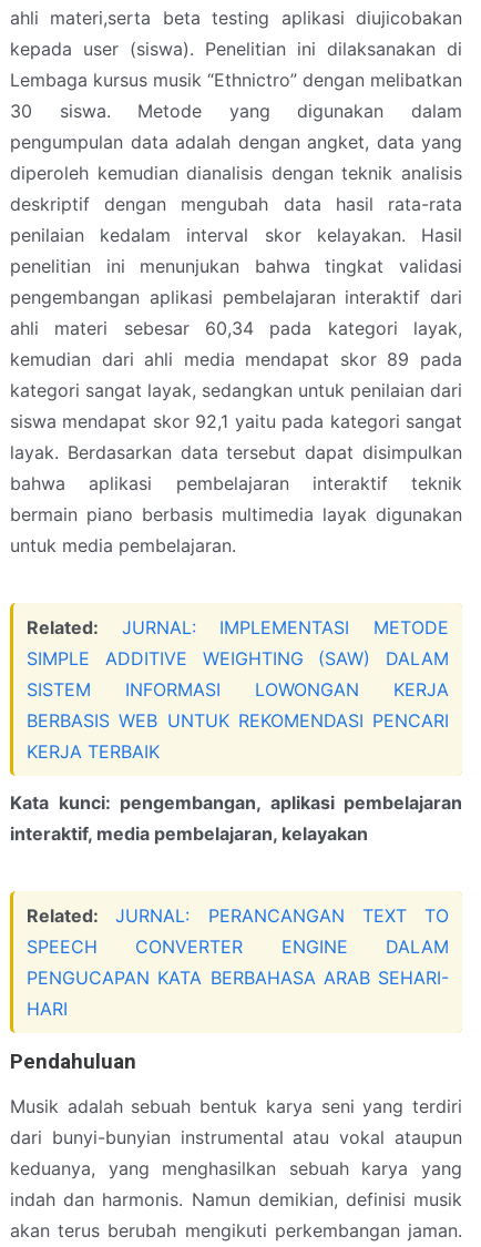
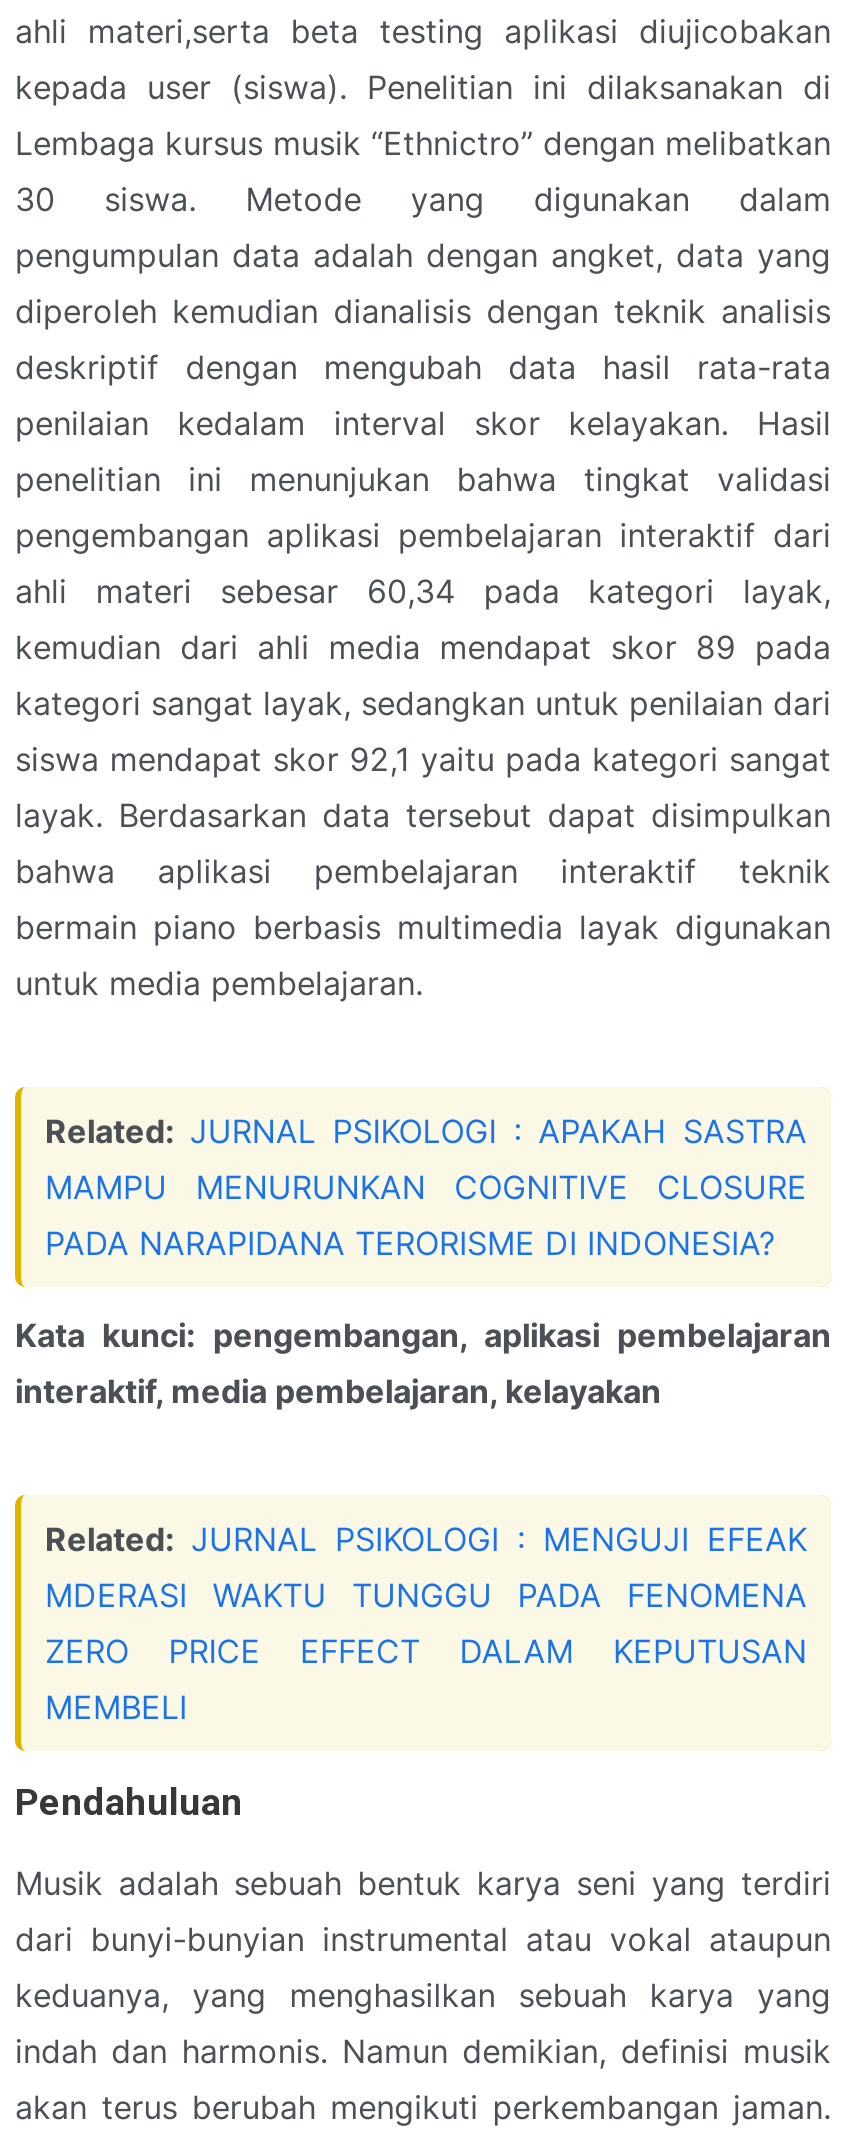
- Related: JURNAL: IMPLEMENTASI METODE
- SIMPLE ADDITIVE WEIGHTING (SAW) DALAM
- SISTEM INFORMASI LOWONGAN KERJA
- BERBASIS WEB UNTUK REKOMENDASI PENCARI
- KERJA TERBAIK
+ Related: JURNAL PSIKOLOGI : APAKAH SASTRA
+ MAMPU MENURUNKAN COGNITIVE CLOSURE
+ PADA NARAPIDANA TERORISME DI INDONESIA?

- Related: JURNAL: PERANCANGAN TEXT TO
- SPEECH CONVERTER ENGINE DALAM
- PENGUCAPAN KATA BERBAHASA ARAB SEHARI-
- HARI
+ Related: JURNAL PSIKOLOGI : MENGUJI EFEAK
+ MDERASI WAKTU TUNGGU PADA FENOMENA
+ ZERO PRICE EFFECT DALAM KEPUTUSAN
+ MEMBELI
